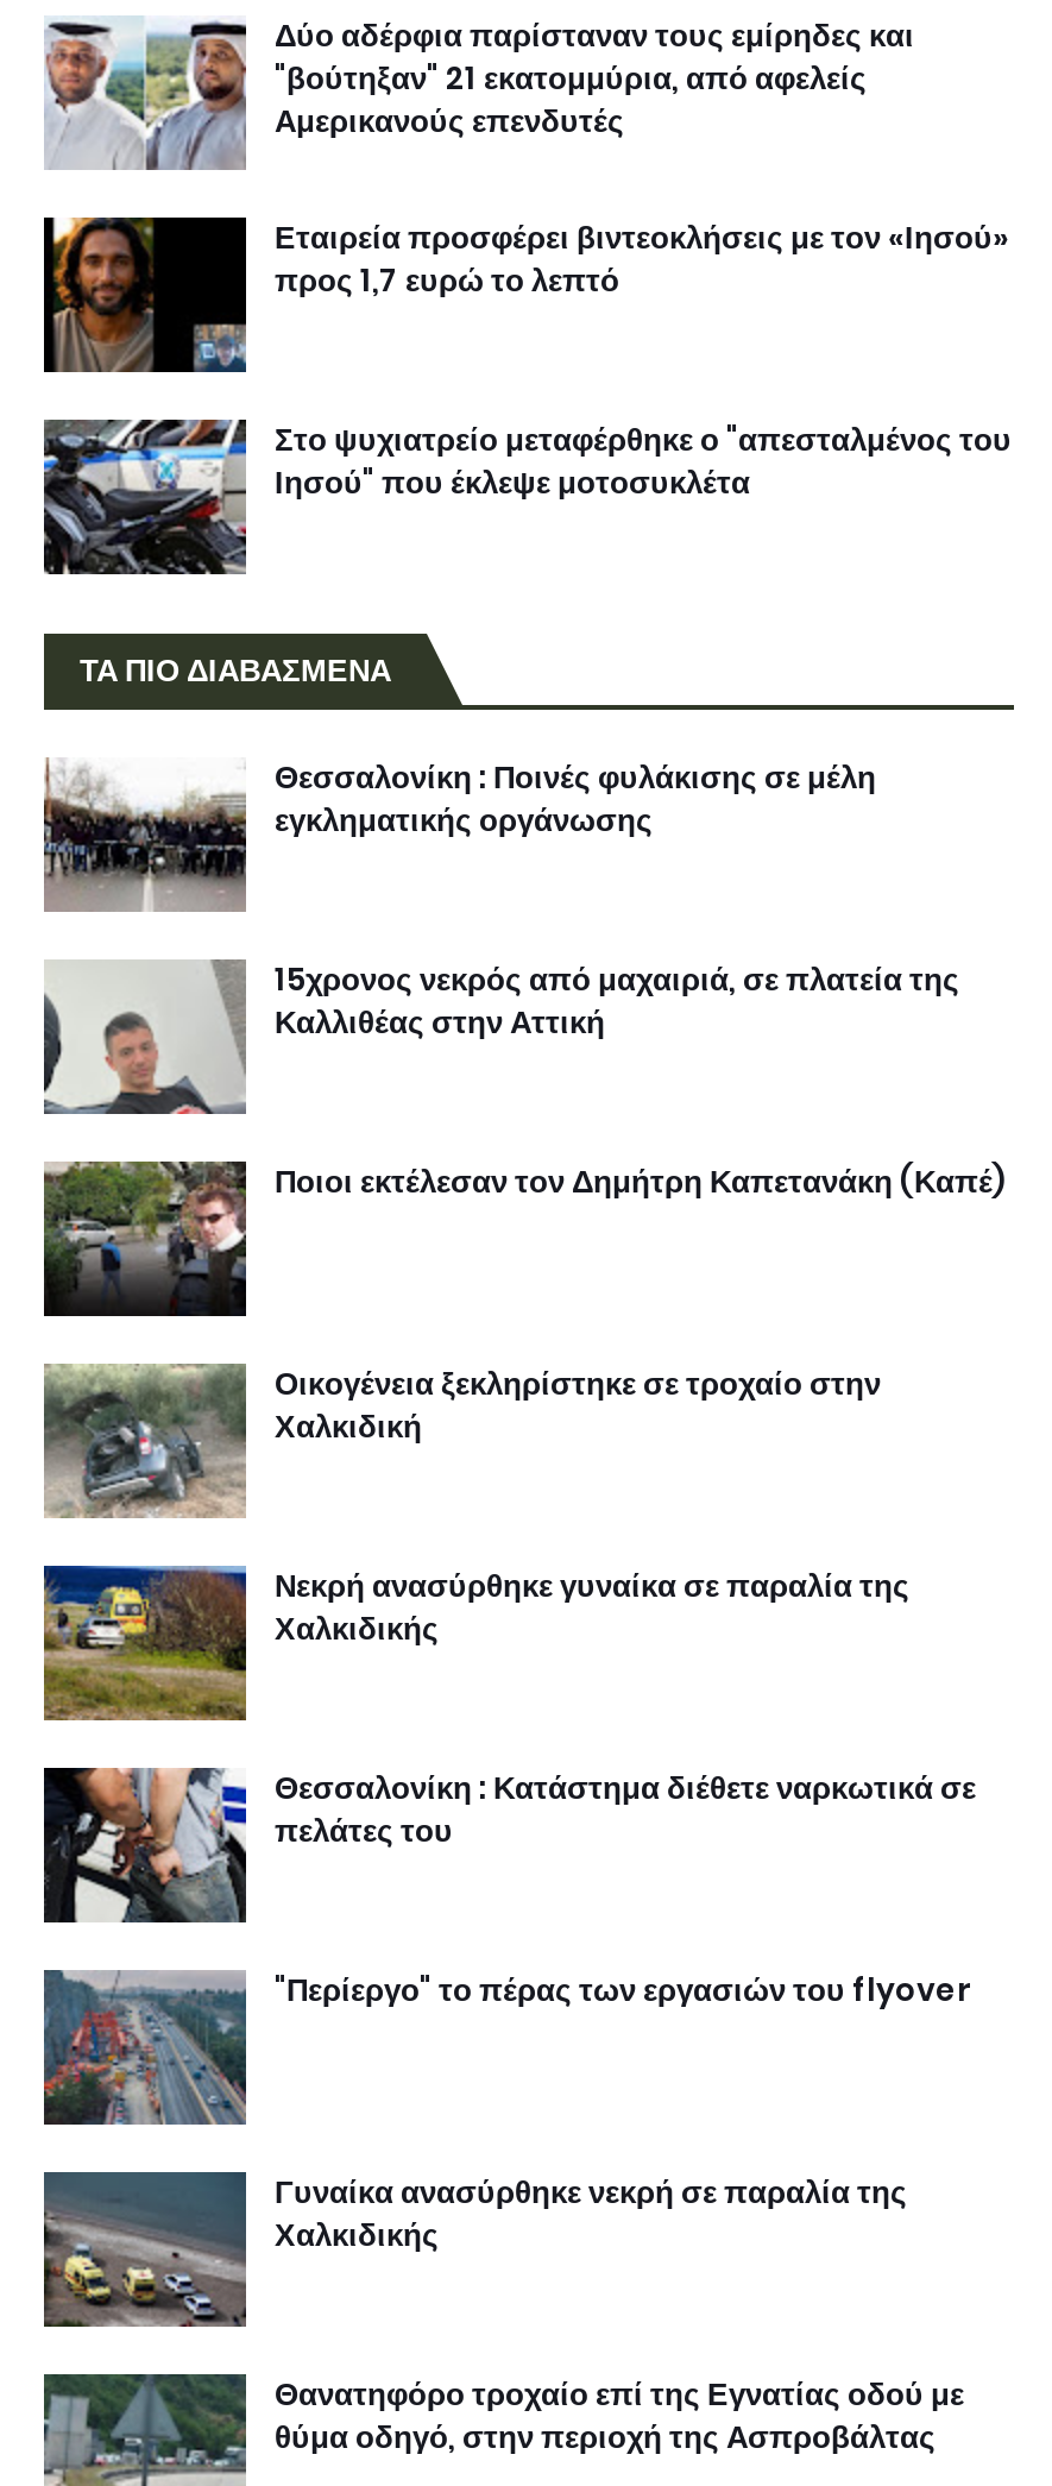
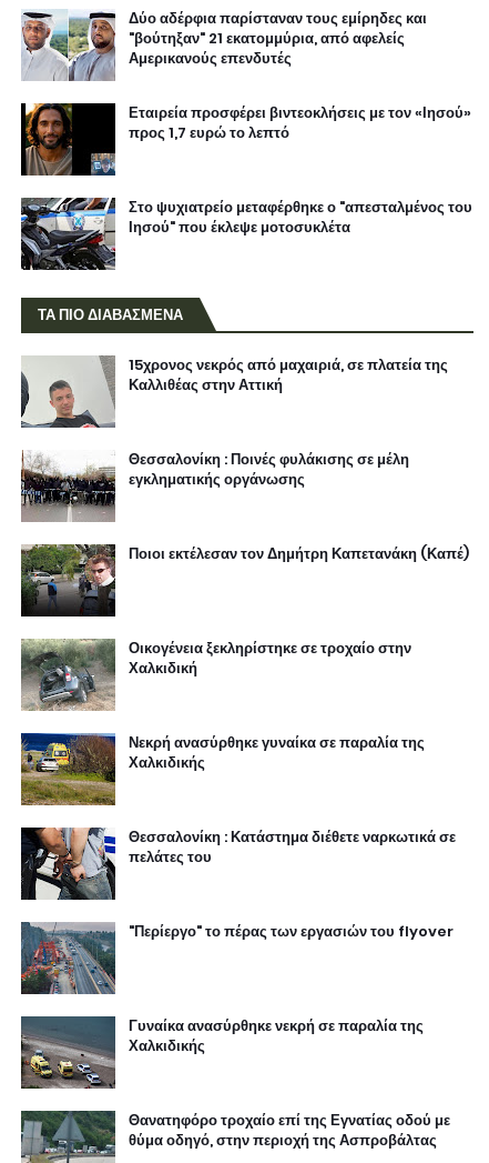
moved down: [image] | Θεσσαλονίκη : Ποινές φυλάκισης σε μέλη | εγκληματικής οργάνωσης

moved up: [image] | 15χρονος νεκρός από μαχαιριά, σε πλατεία της | Καλλιθέας στην Αττική
